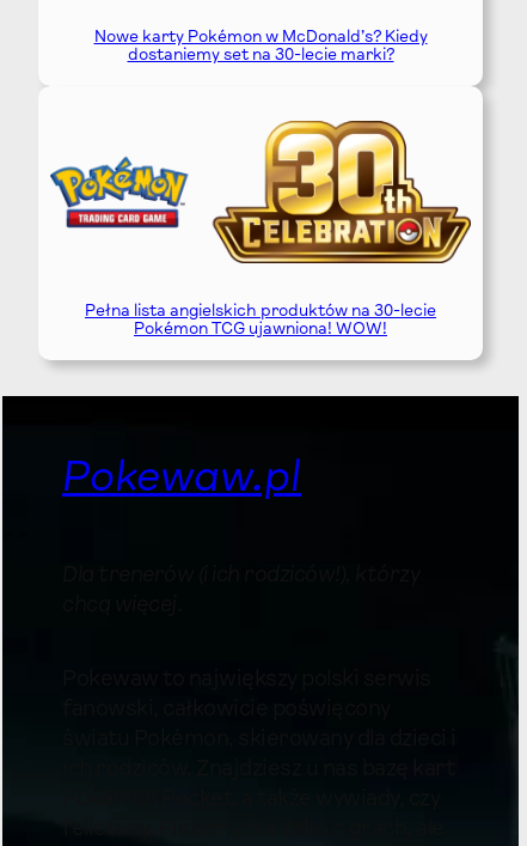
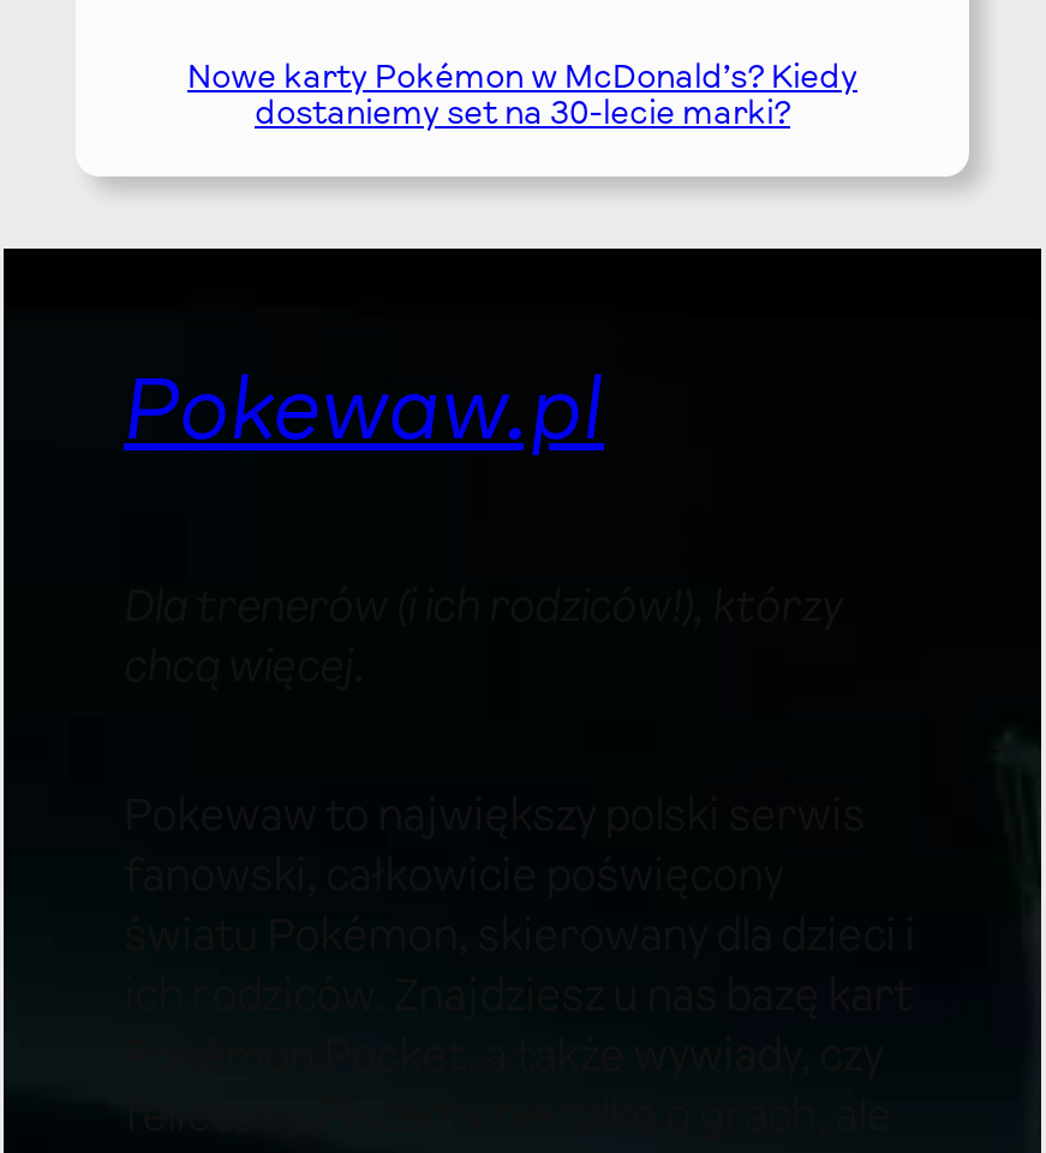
- [image]
- Pełna lista angielskich produktów na 30-lecie
- Pokémon TCG ujawniona! WOW!

- [image]
